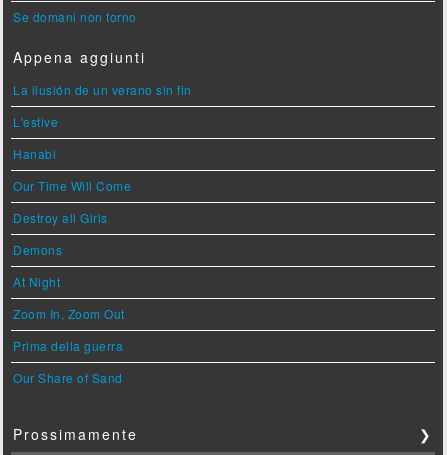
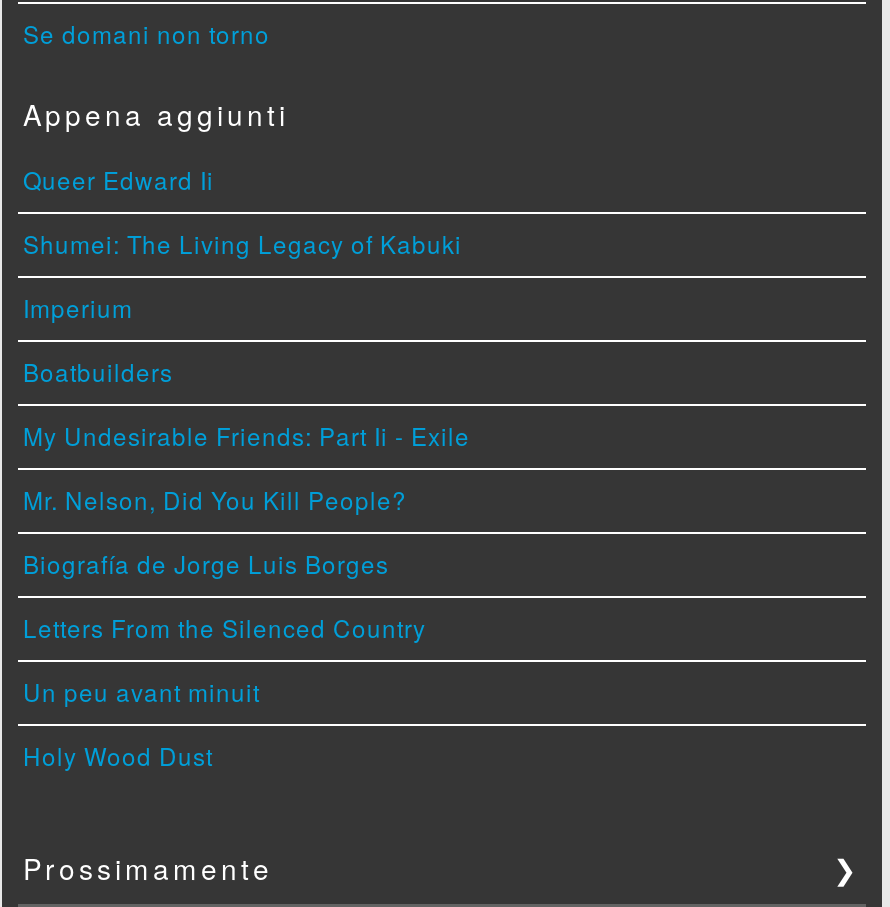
- La ilusión de un verano sin fin
+ Queer Edward Ii

- L'estive
+ Shumei: The Living Legacy of Kabuki

- Hanabi
+ Imperium

- Our Time Will Come
+ Boatbuilders

- Destroy all Girls
+ My Undesirable Friends: Part Ii - Exile

- Demons
+ Mr. Nelson, Did You Kill People?

- At Night
+ Biografía de Jorge Luis Borges

- Zoom In, Zoom Out
+ Letters From the Silenced Country

- Prima della guerra
+ Un peu avant minuit

- Our Share of Sand
+ Holy Wood Dust
